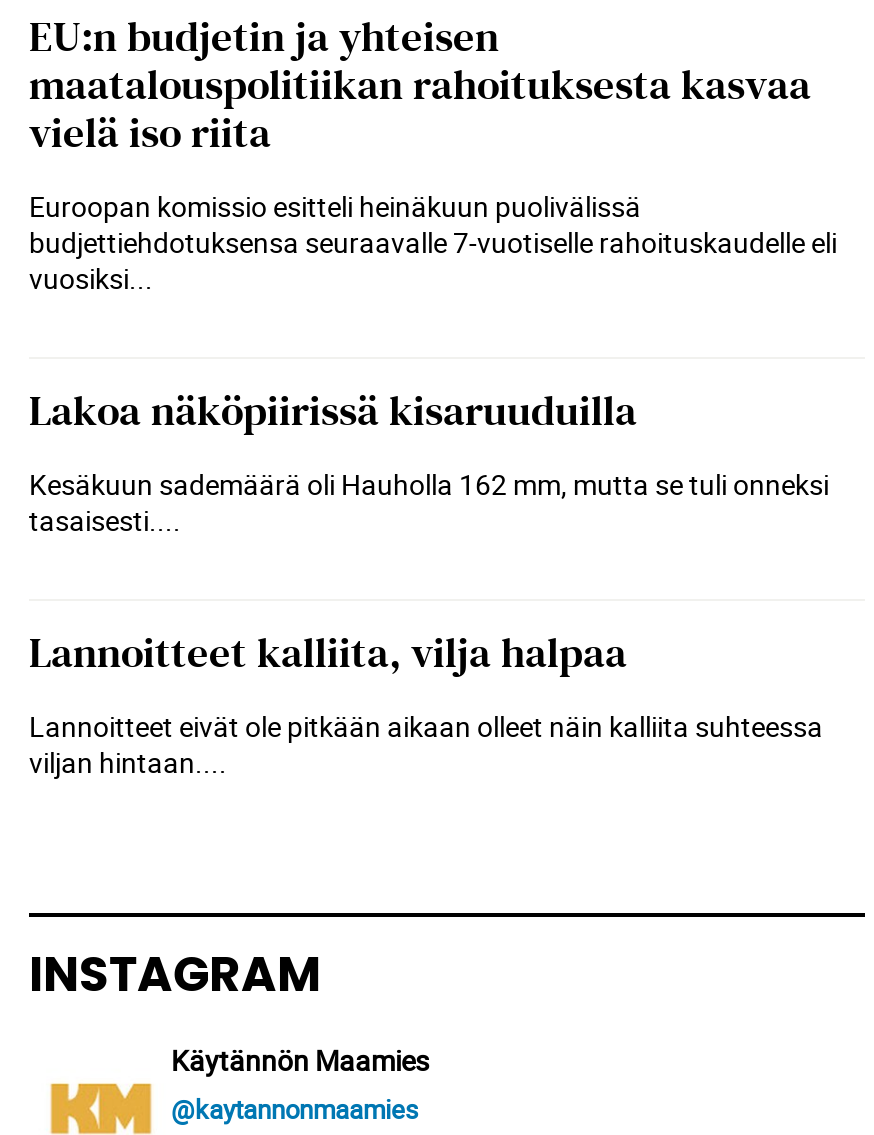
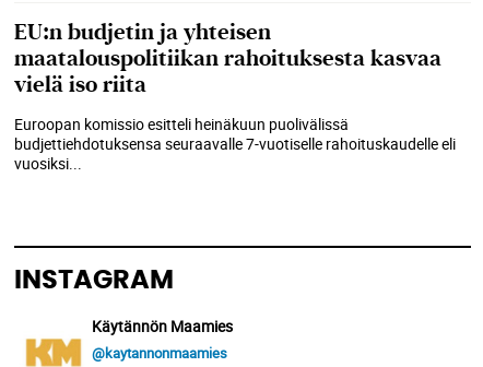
- Lakoa näköpiirissä kisaruuduilla
- Kesäkuun sademäärä oli Hauholla 162 mm, mutta se tuli onneksi
- tasaisesti....
- Lannoitteet kalliita, vilja halpaa
- Lannoitteet eivät ole pitkään aikaan olleet näin kalliita suhteessa
- viljan hintaan....
